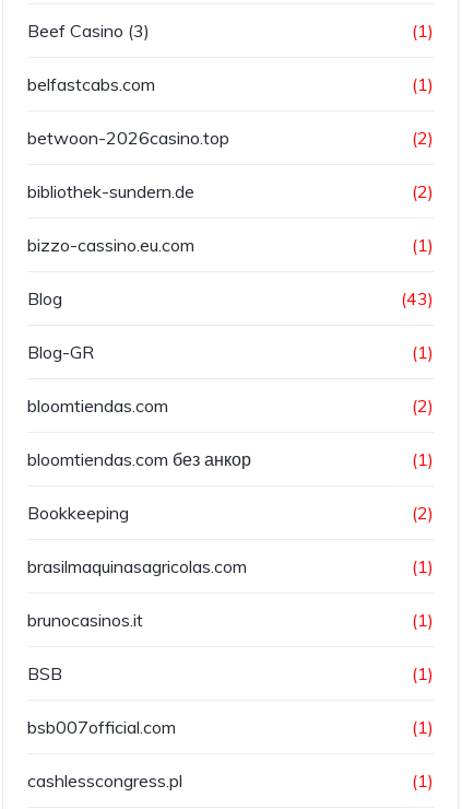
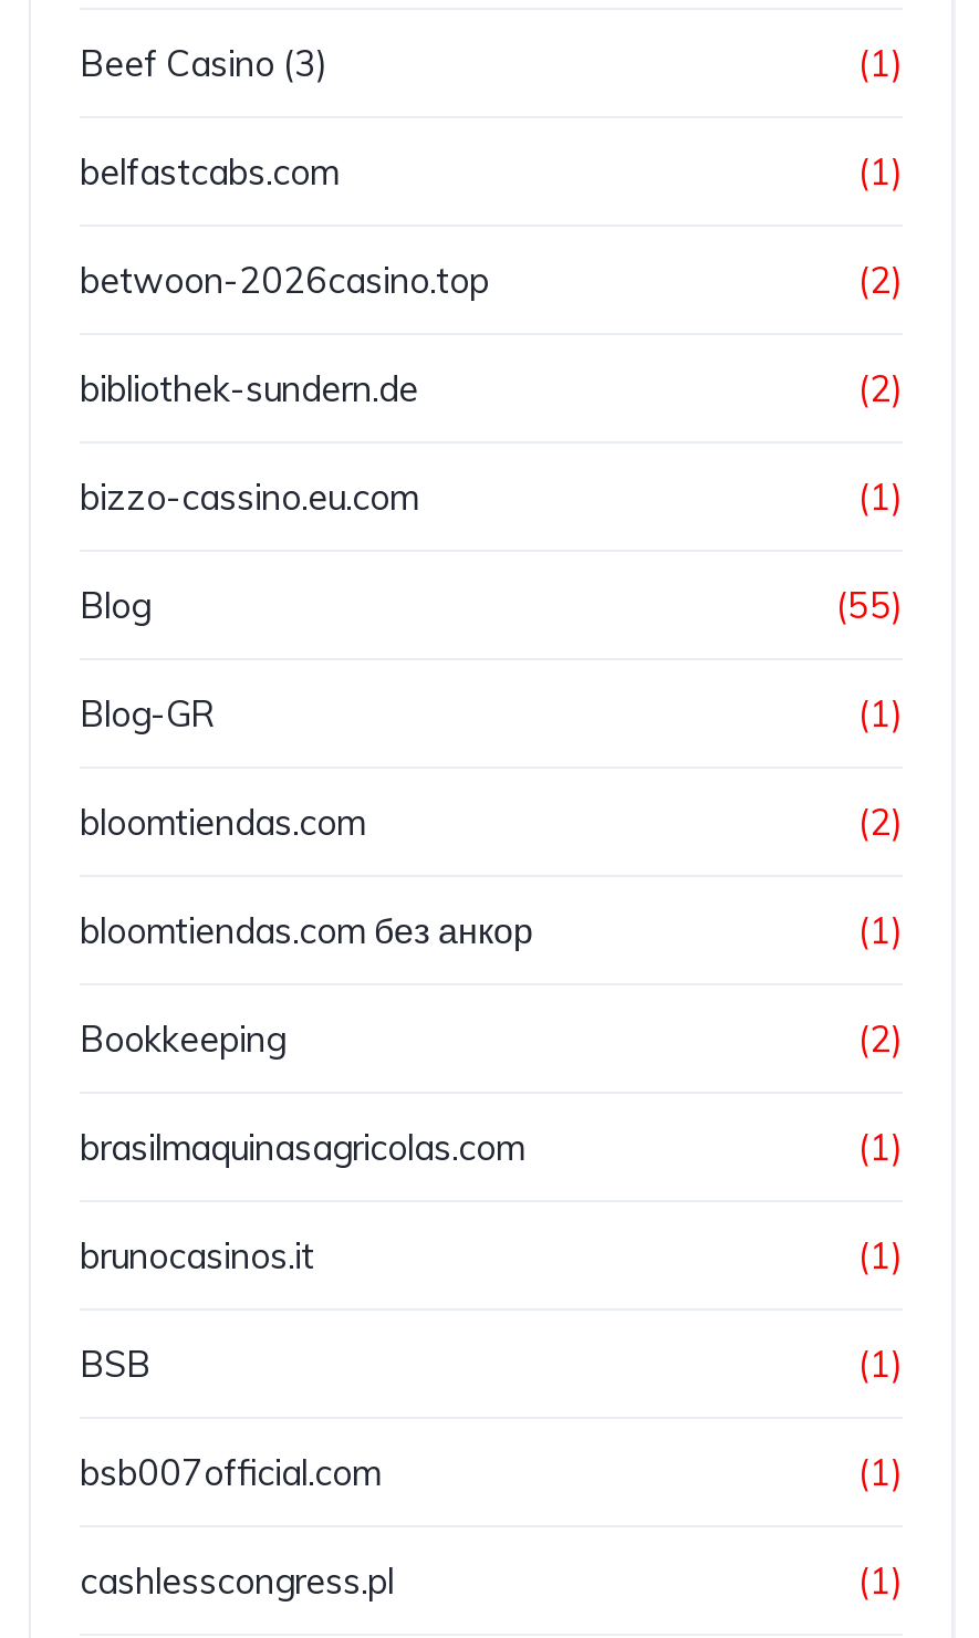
- (43)
+ (55)
